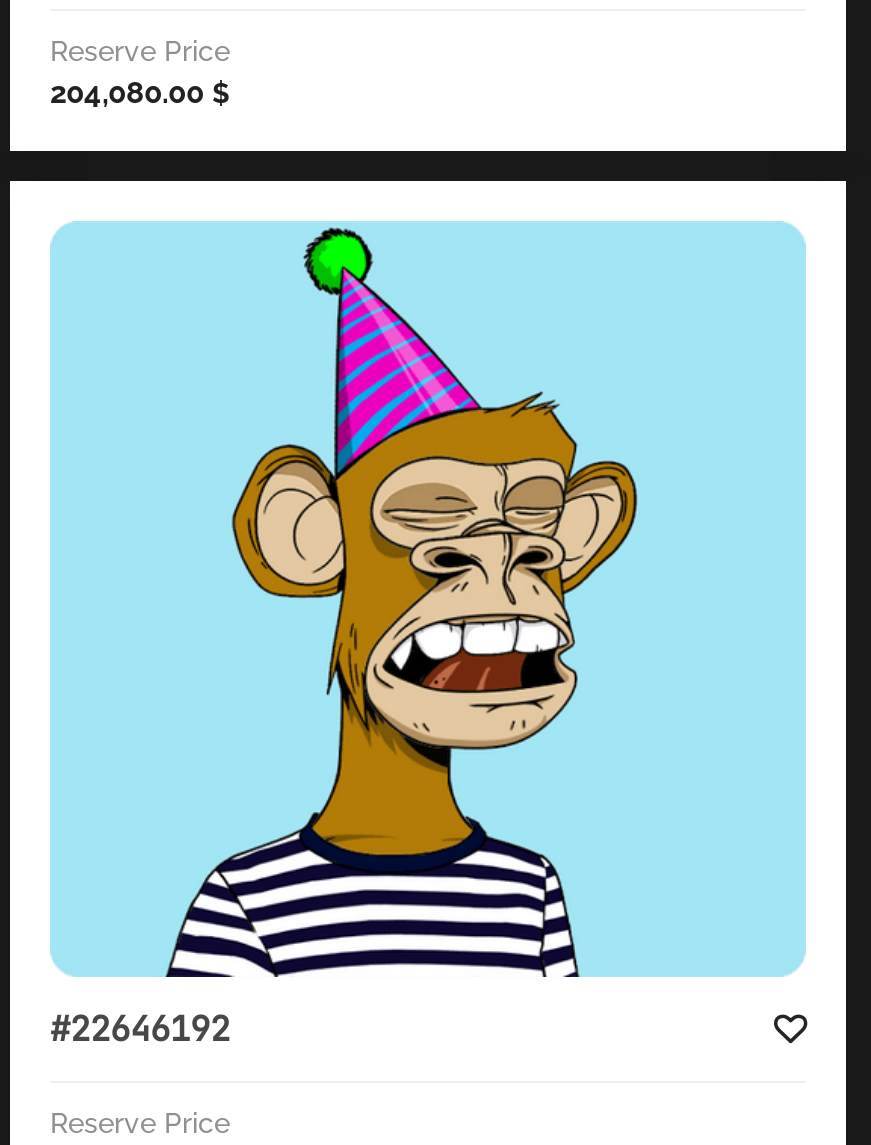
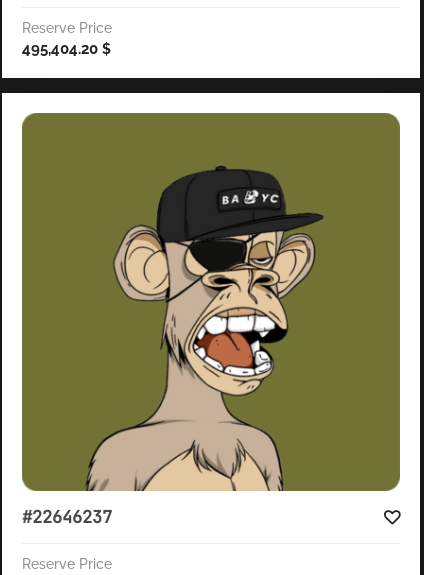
- 204,080.00 $
+ 495,404.20 $

- [image]
- #22646192
+ [image]
+ #22646237
